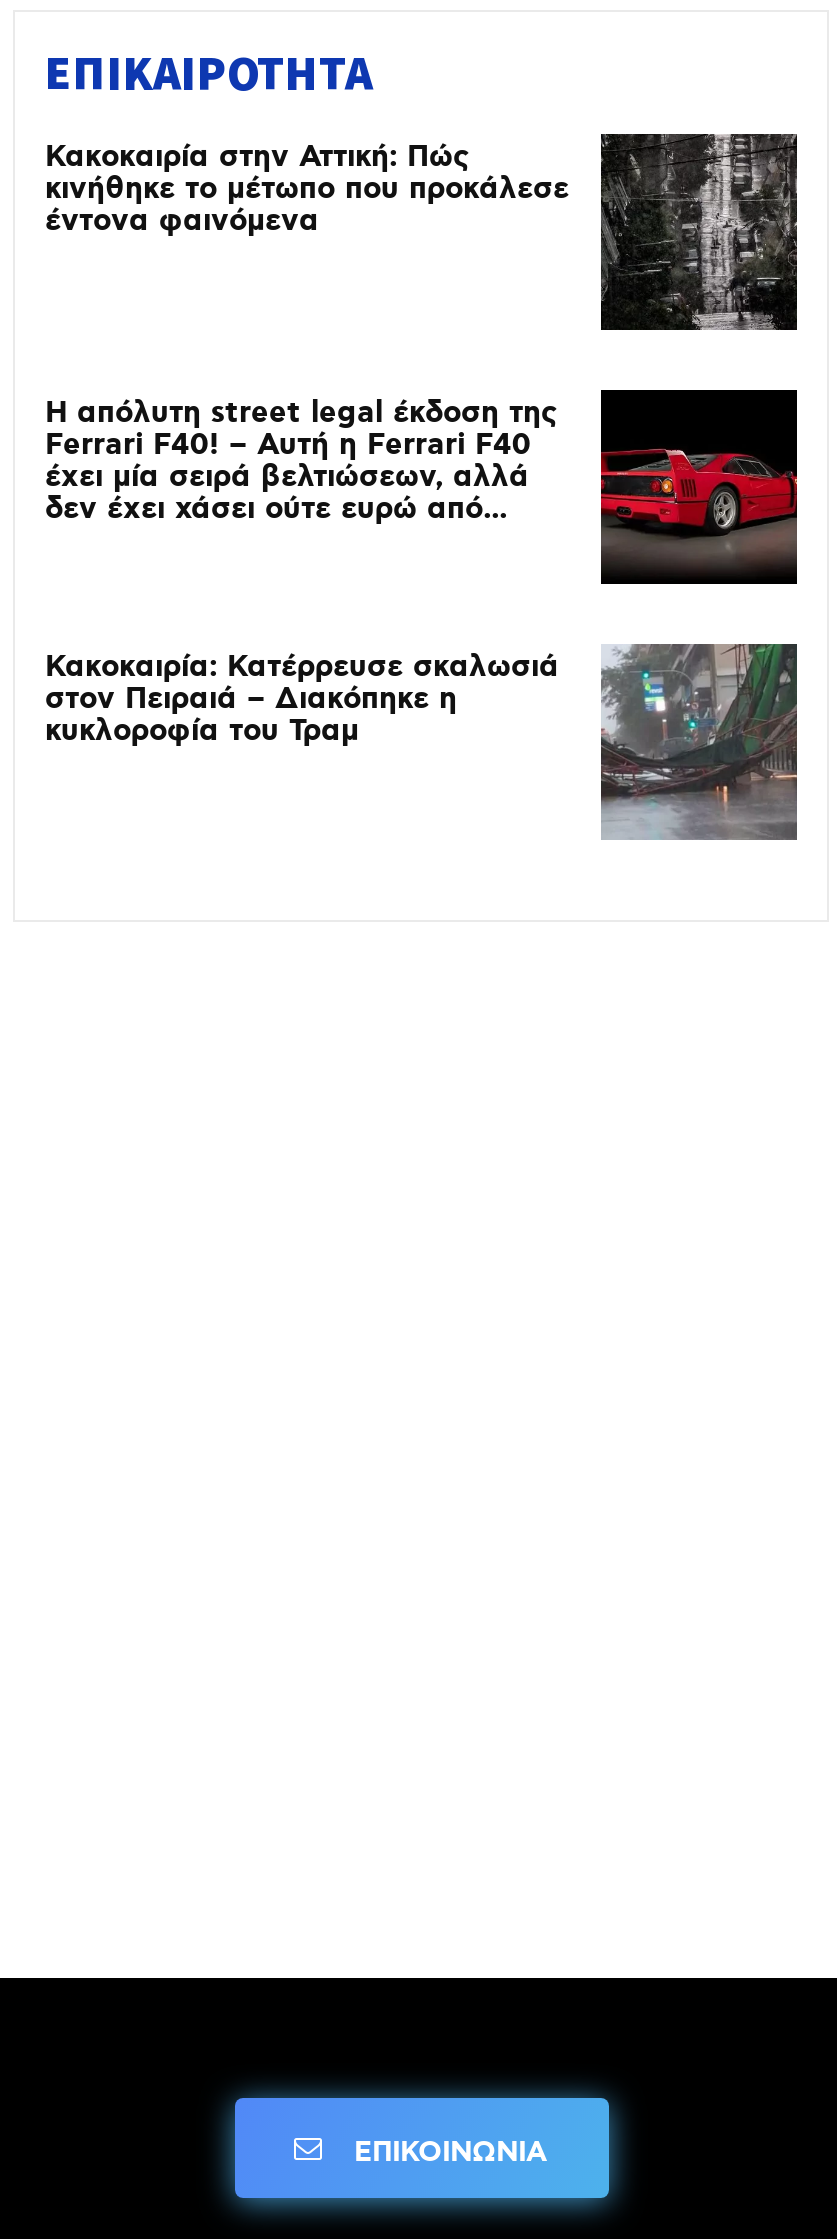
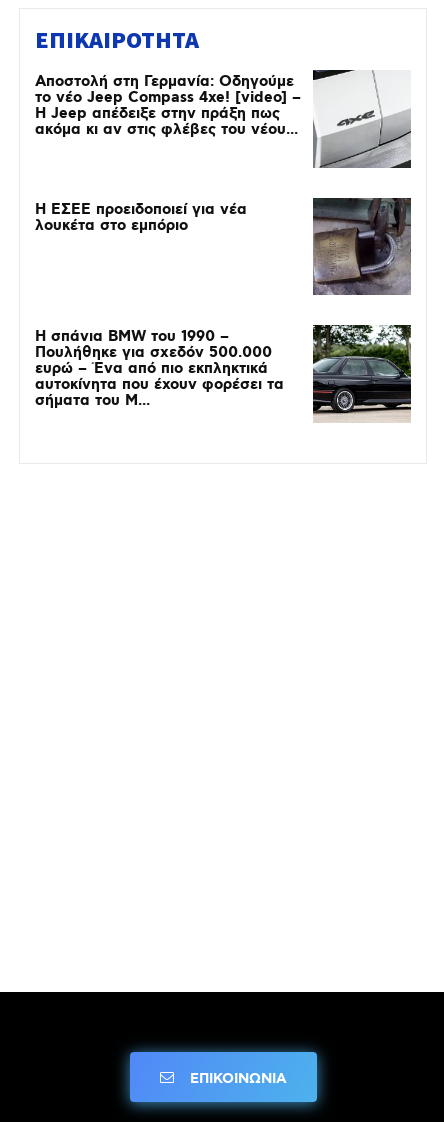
- [image]
- Κακοκαιρία στην Αττική: Πώς
- κινήθηκε το μέτωπο που προκάλεσε
- έντονα φαινόμενα
+ [image]
+ Αποστολή στη Γερμανία: Οδηγούμε
+ το νέο Jeep Compass 4xe! [video] –
+ H Jeep απέδειξε στην πράξη πως
+ ακόμα κι αν στις φλέβες του νέου...

- Η απόλυτη street legal έκδοση της
- Ferrari F40! – Αυτή η Ferrari F40
- έχει μία σειρά βελτιώσεων, αλλά
- δεν έχει χάσει ούτε ευρώ από...
+ Η ΕΣΕΕ προειδοποιεί για νέα
+ λουκέτα στο εμπόριο

- [image]
+ [image]

- [image]
- Κακοκαιρία: Κατέρρευσε σκαλωσιά
- στον Πειραιά – Διακόπηκε η
- κυκλοροφία του Τραμ
+ [image]
+ Η σπάνια BMW του 1990 –
+ Πουλήθηκε για σχεδόν 500.000
+ ευρώ – Ένα από πιο εκπληκτικά
+ αυτοκίνητα που έχουν φορέσει τα
+ σήματα του M...
